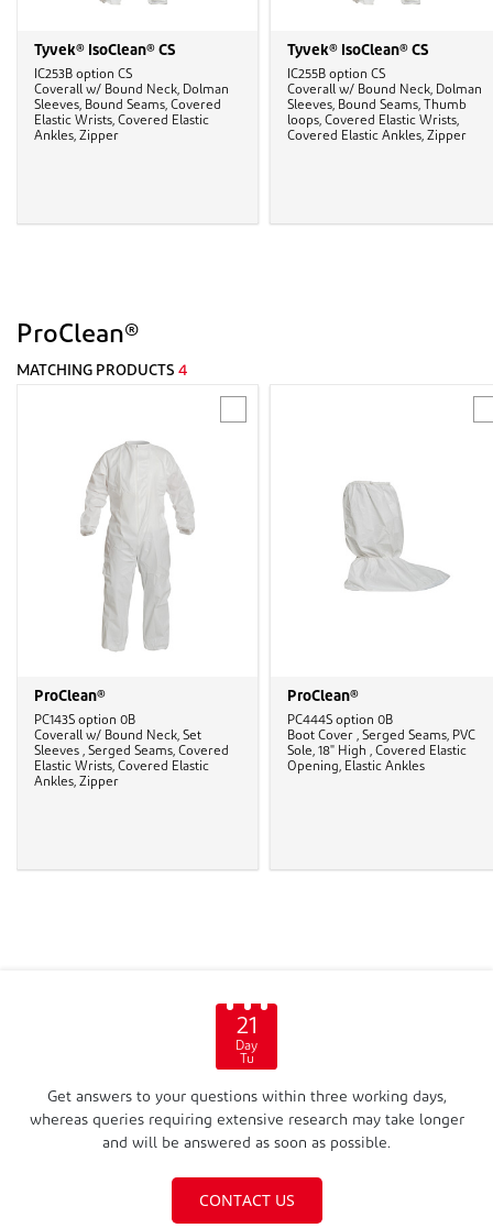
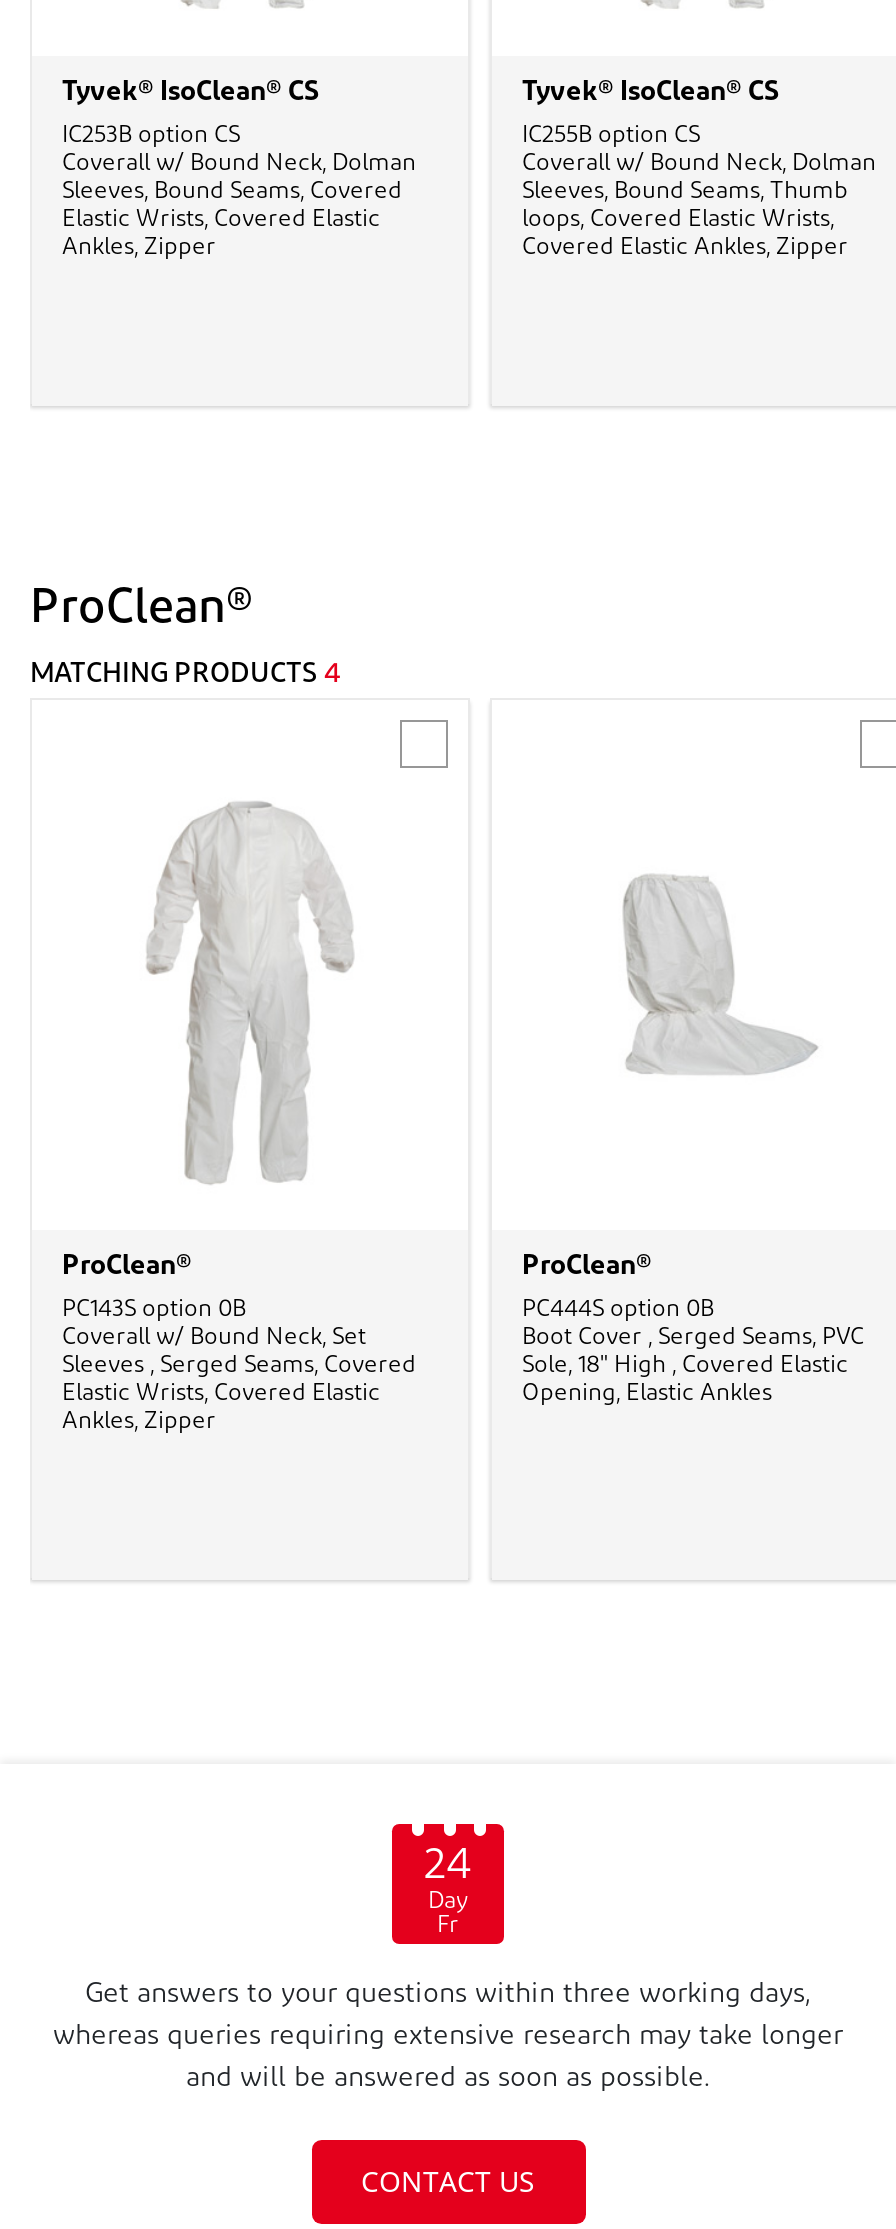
- 21
+ 24

- Tu
+ Fr
